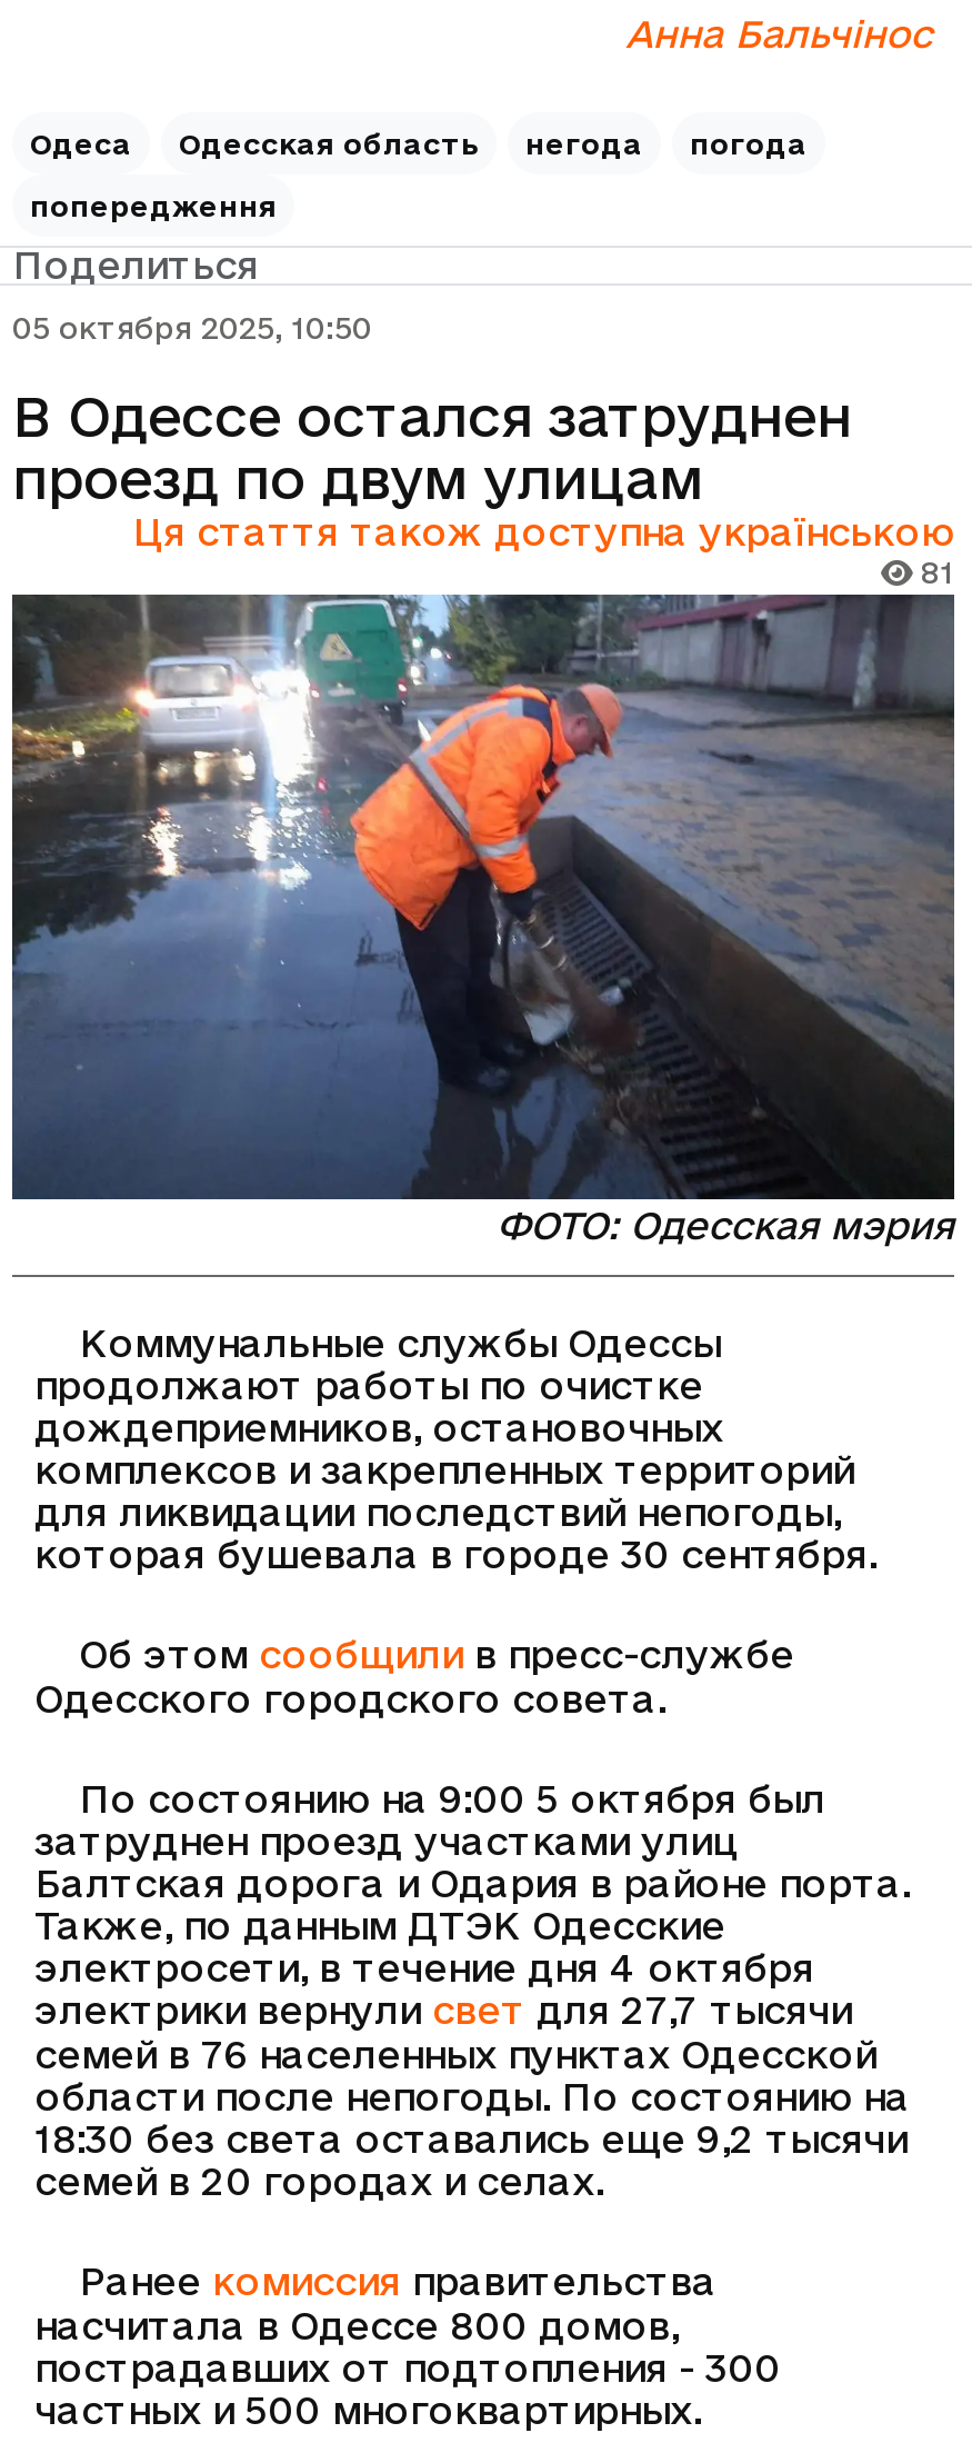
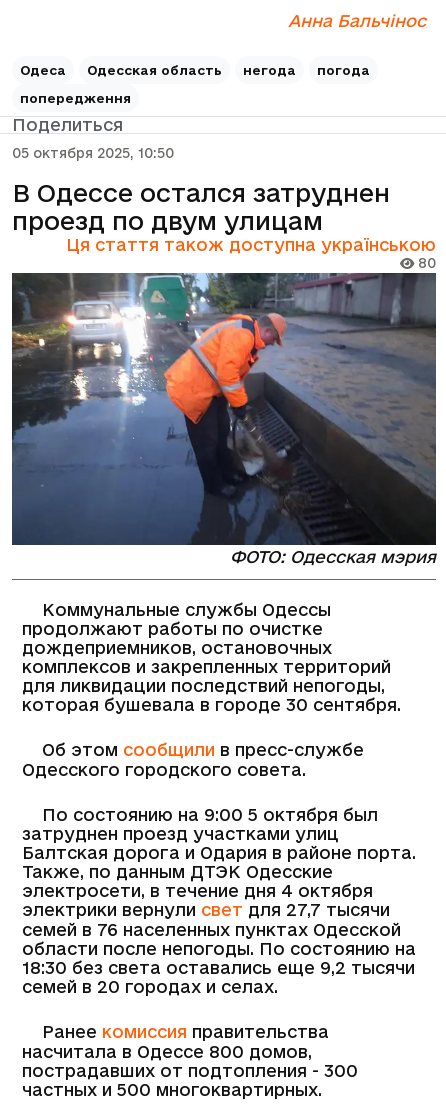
- 81
+ 80
